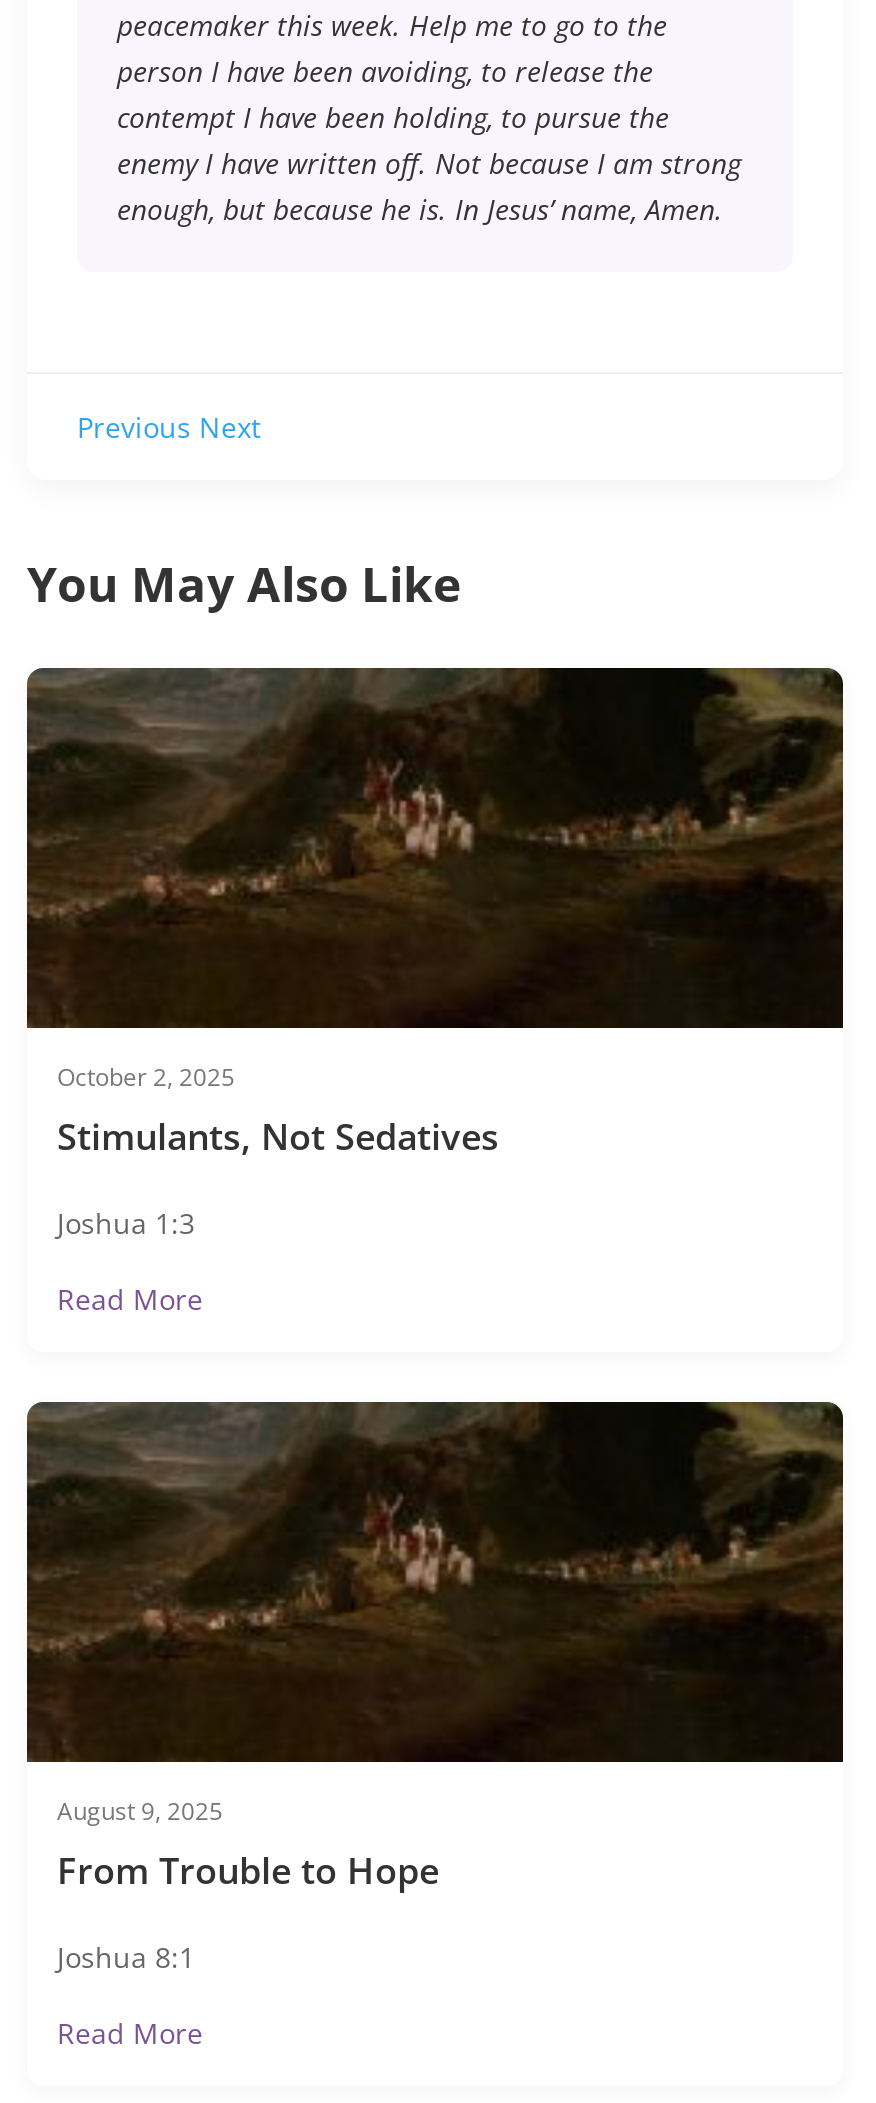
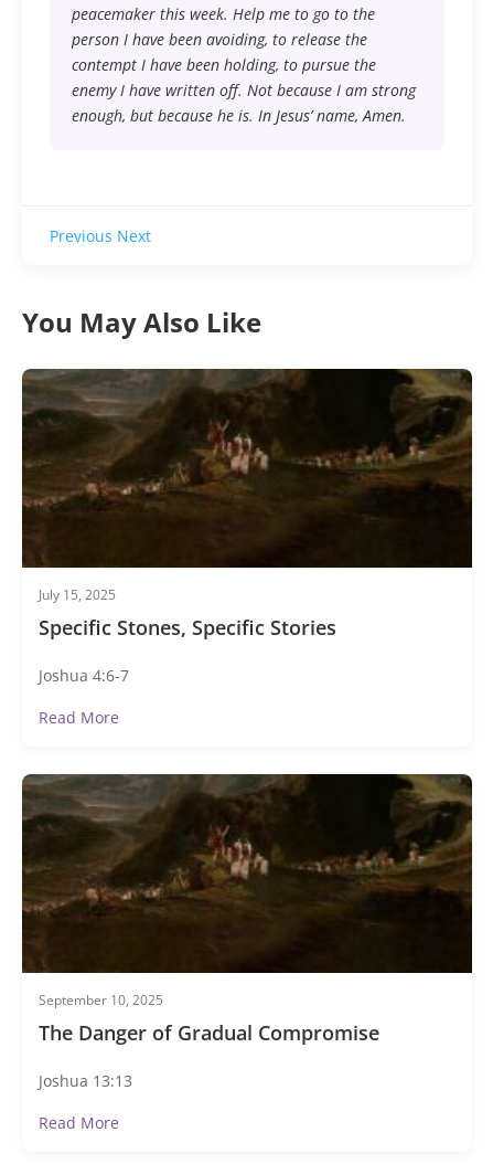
- October 2, 2025
- Stimulants, Not Sedatives
+ July 15, 2025
+ Specific Stones, Specific Stories

- Joshua 1:3
+ Joshua 4:6-7

- August 9, 2025
- From Trouble to Hope
+ September 10, 2025
+ The Danger of Gradual Compromise

- Joshua 8:1
+ Joshua 13:13
